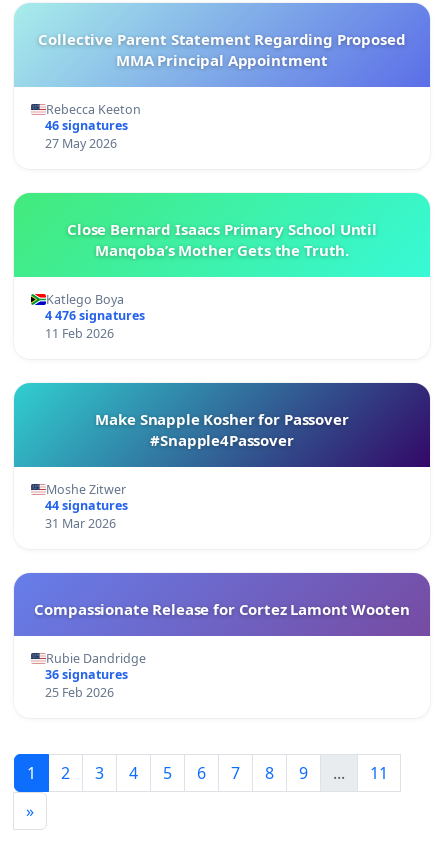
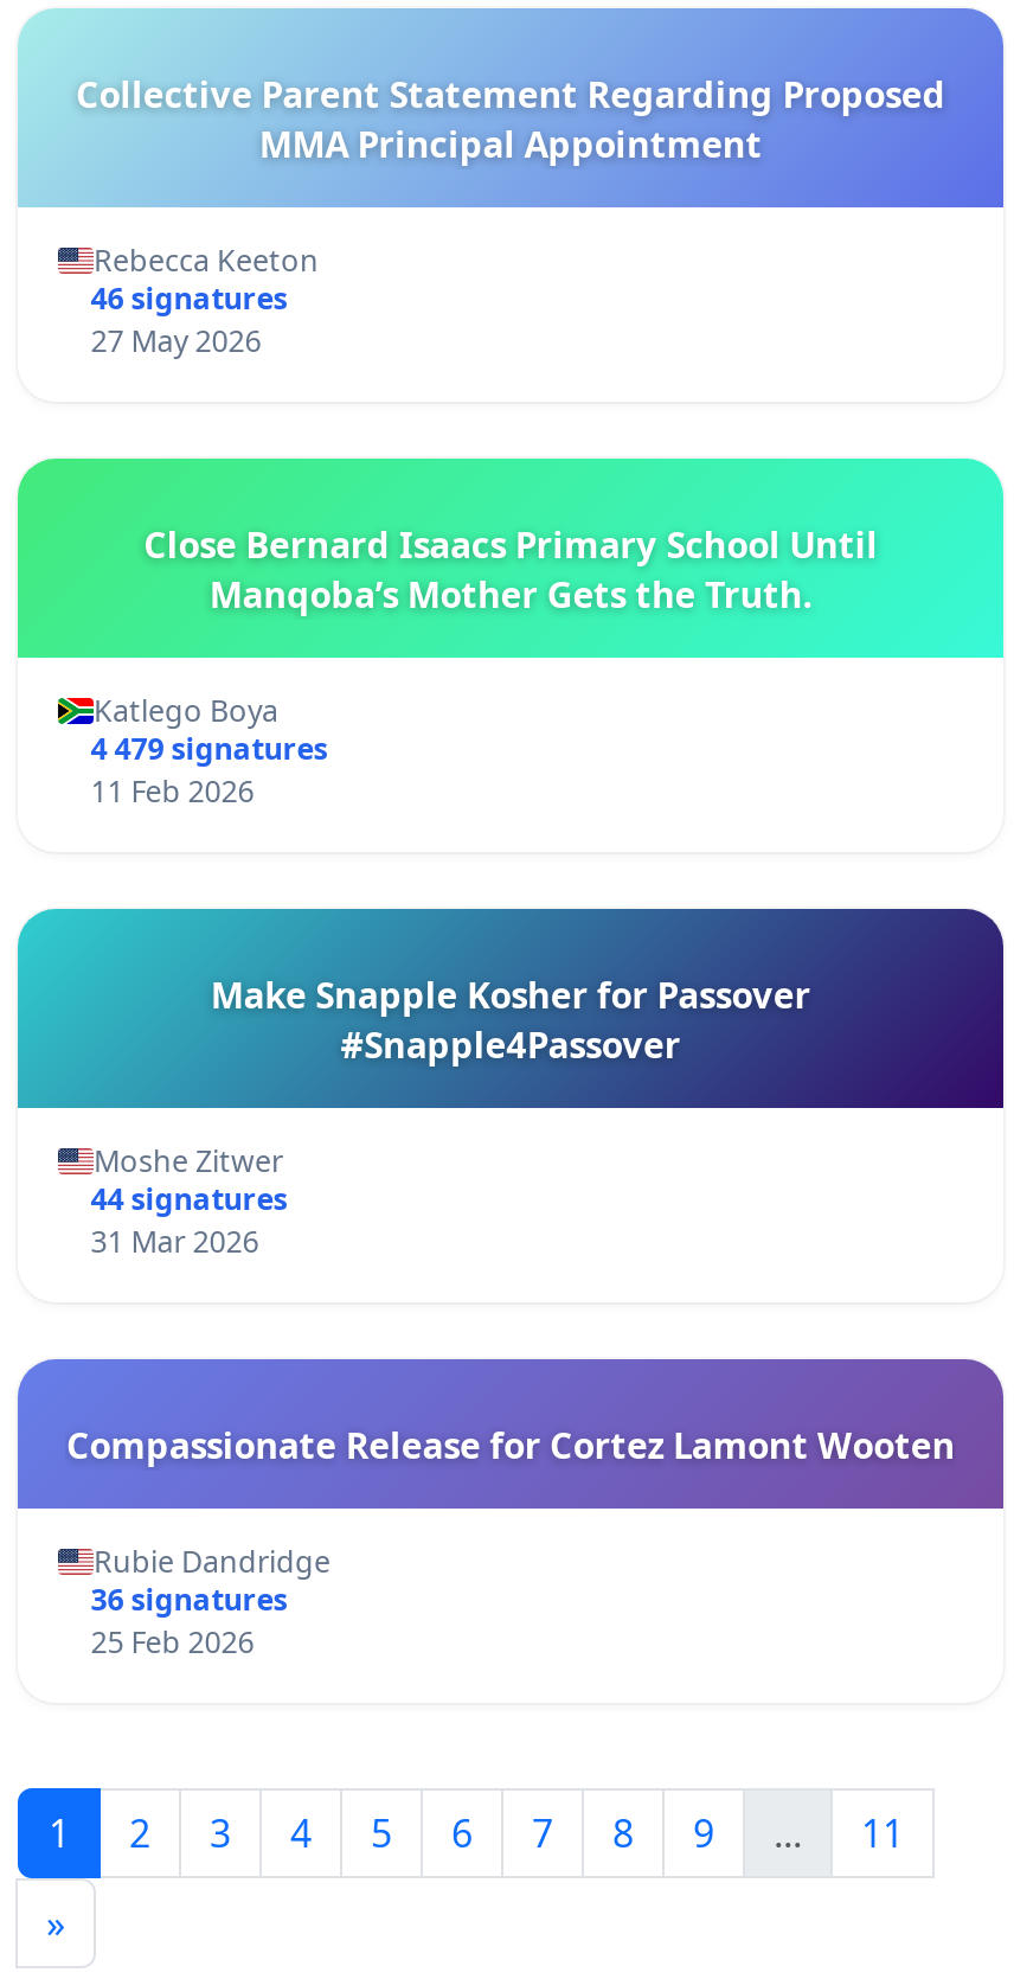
- 4 476 signatures
+ 4 479 signatures
